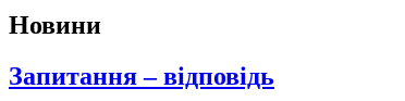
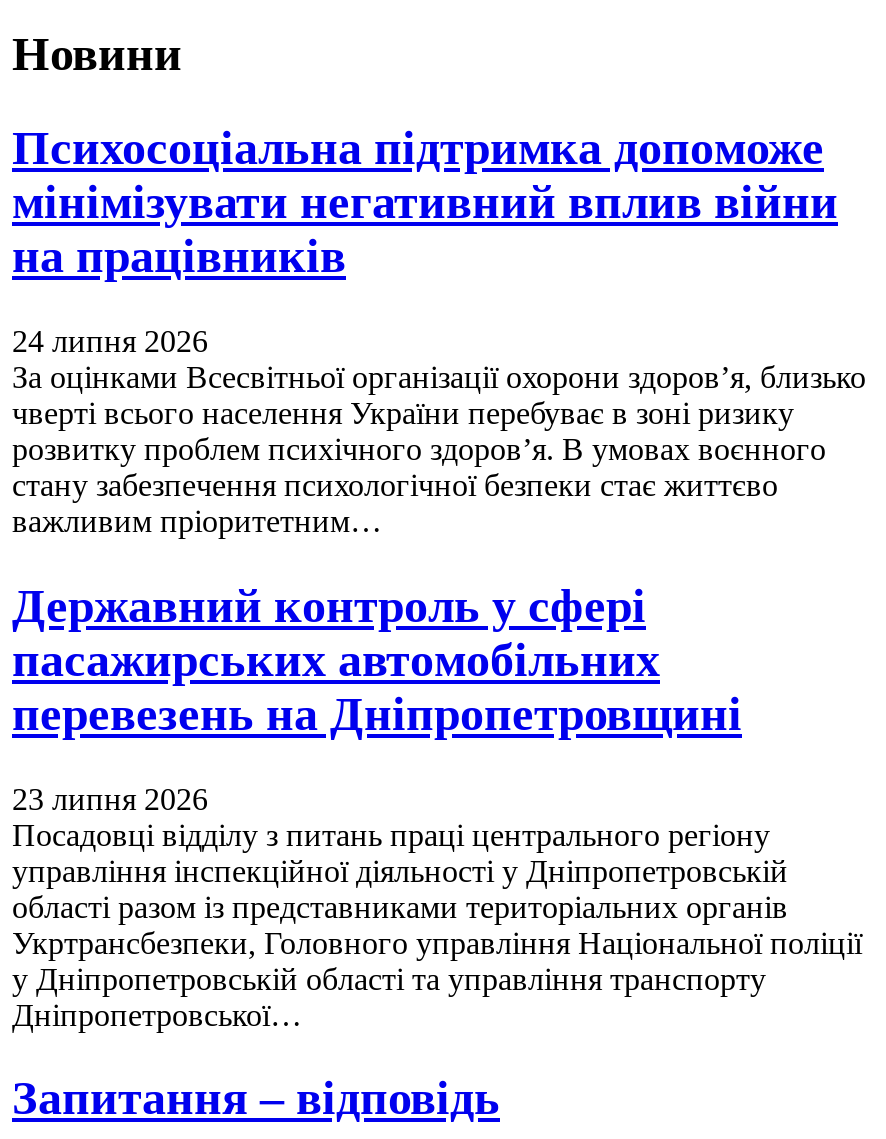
+ Психосоціальна підтримка допоможе
+ мінімізувати негативний вплив війни
+ на працівників
+ 24 липня 2026
+ За оцінками Всесвітньої організації охорони здоров’я, близько
+ чверті всього населення України перебуває в зоні ризику
+ розвитку проблем психічного здоров’я. В умовах воєнного
+ стану забезпечення психологічної безпеки стає життєво
+ важливим пріоритетним…
+ Державний контроль у сфері
+ пасажирських автомобільних
+ перевезень на Дніпропетровщині
+ 23 липня 2026
+ Посадовці відділу з питань праці центрального регіону
+ управління інспекційної діяльності у Дніпропетровській
+ області разом із представниками територіальних органів
+ Укртрансбезпеки, Головного управління Національної поліції
+ у Дніпропетровській області та управління транспорту
+ Дніпропетровської…
